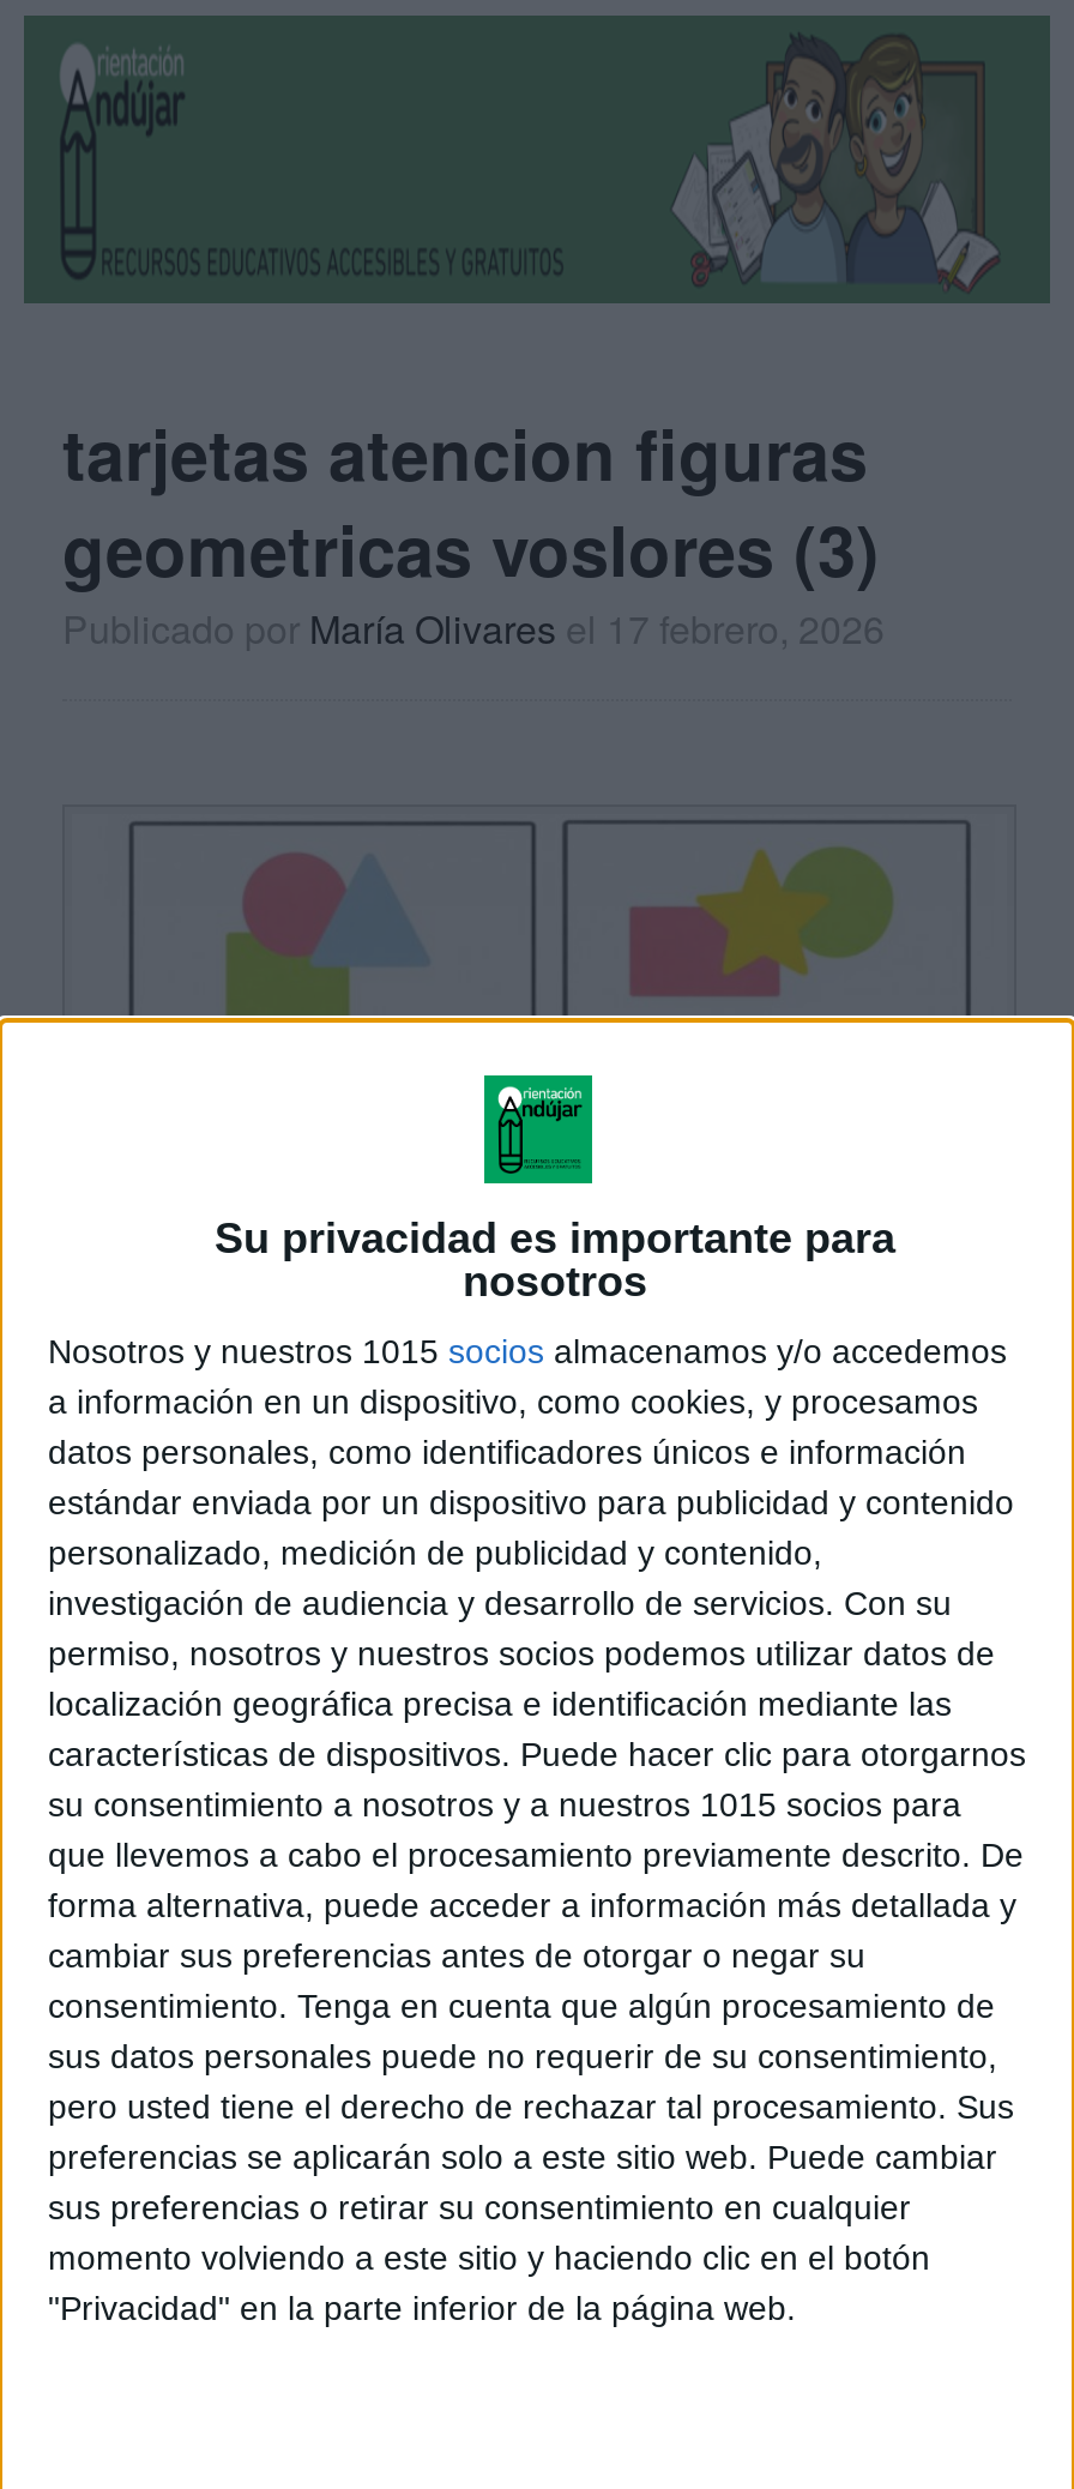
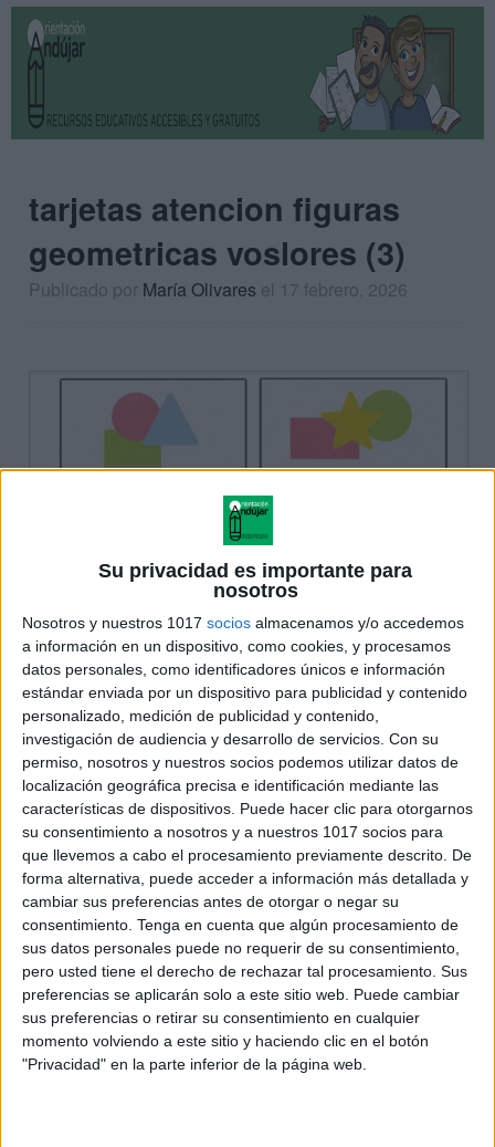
- Nosotros y nuestros 1015 socios almacenamos y/o accedemos
+ Nosotros y nuestros 1017 socios almacenamos y/o accedemos

- su consentimiento a nosotros y a nuestros 1015 socios para
+ su consentimiento a nosotros y a nuestros 1017 socios para
